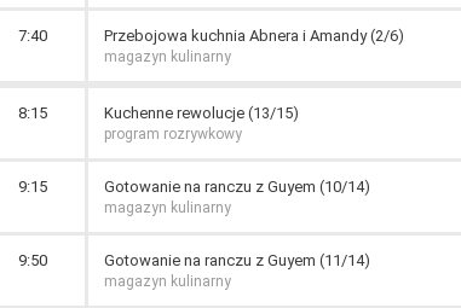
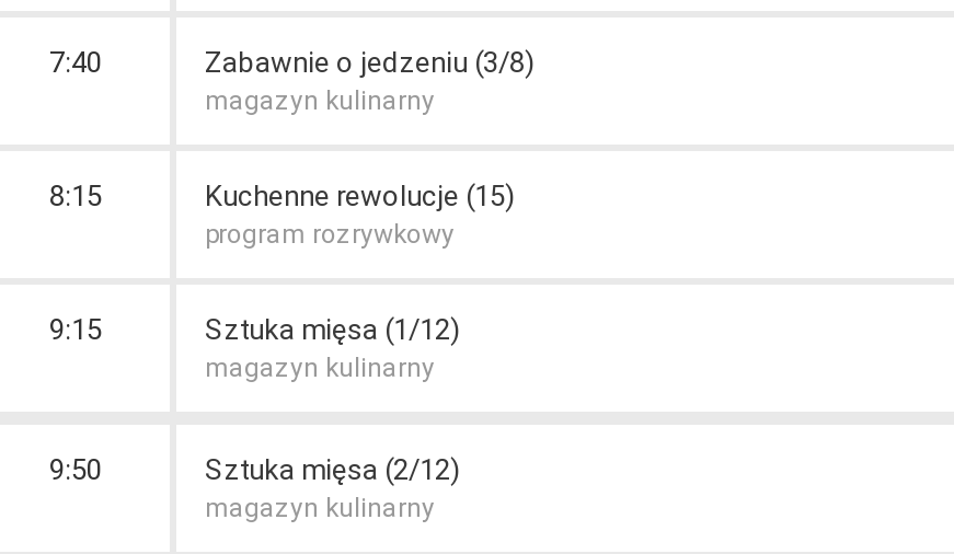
- Przebojowa kuchnia Abnera i Amandy (2/6)
+ Zabawnie o jedzeniu (3/8)

- Kuchenne rewolucje (13/15)
+ Kuchenne rewolucje (15)

- Gotowanie na ranczu z Guyem (10/14)
+ Sztuka mięsa (1/12)

- Gotowanie na ranczu z Guyem (11/14)
+ Sztuka mięsa (2/12)
